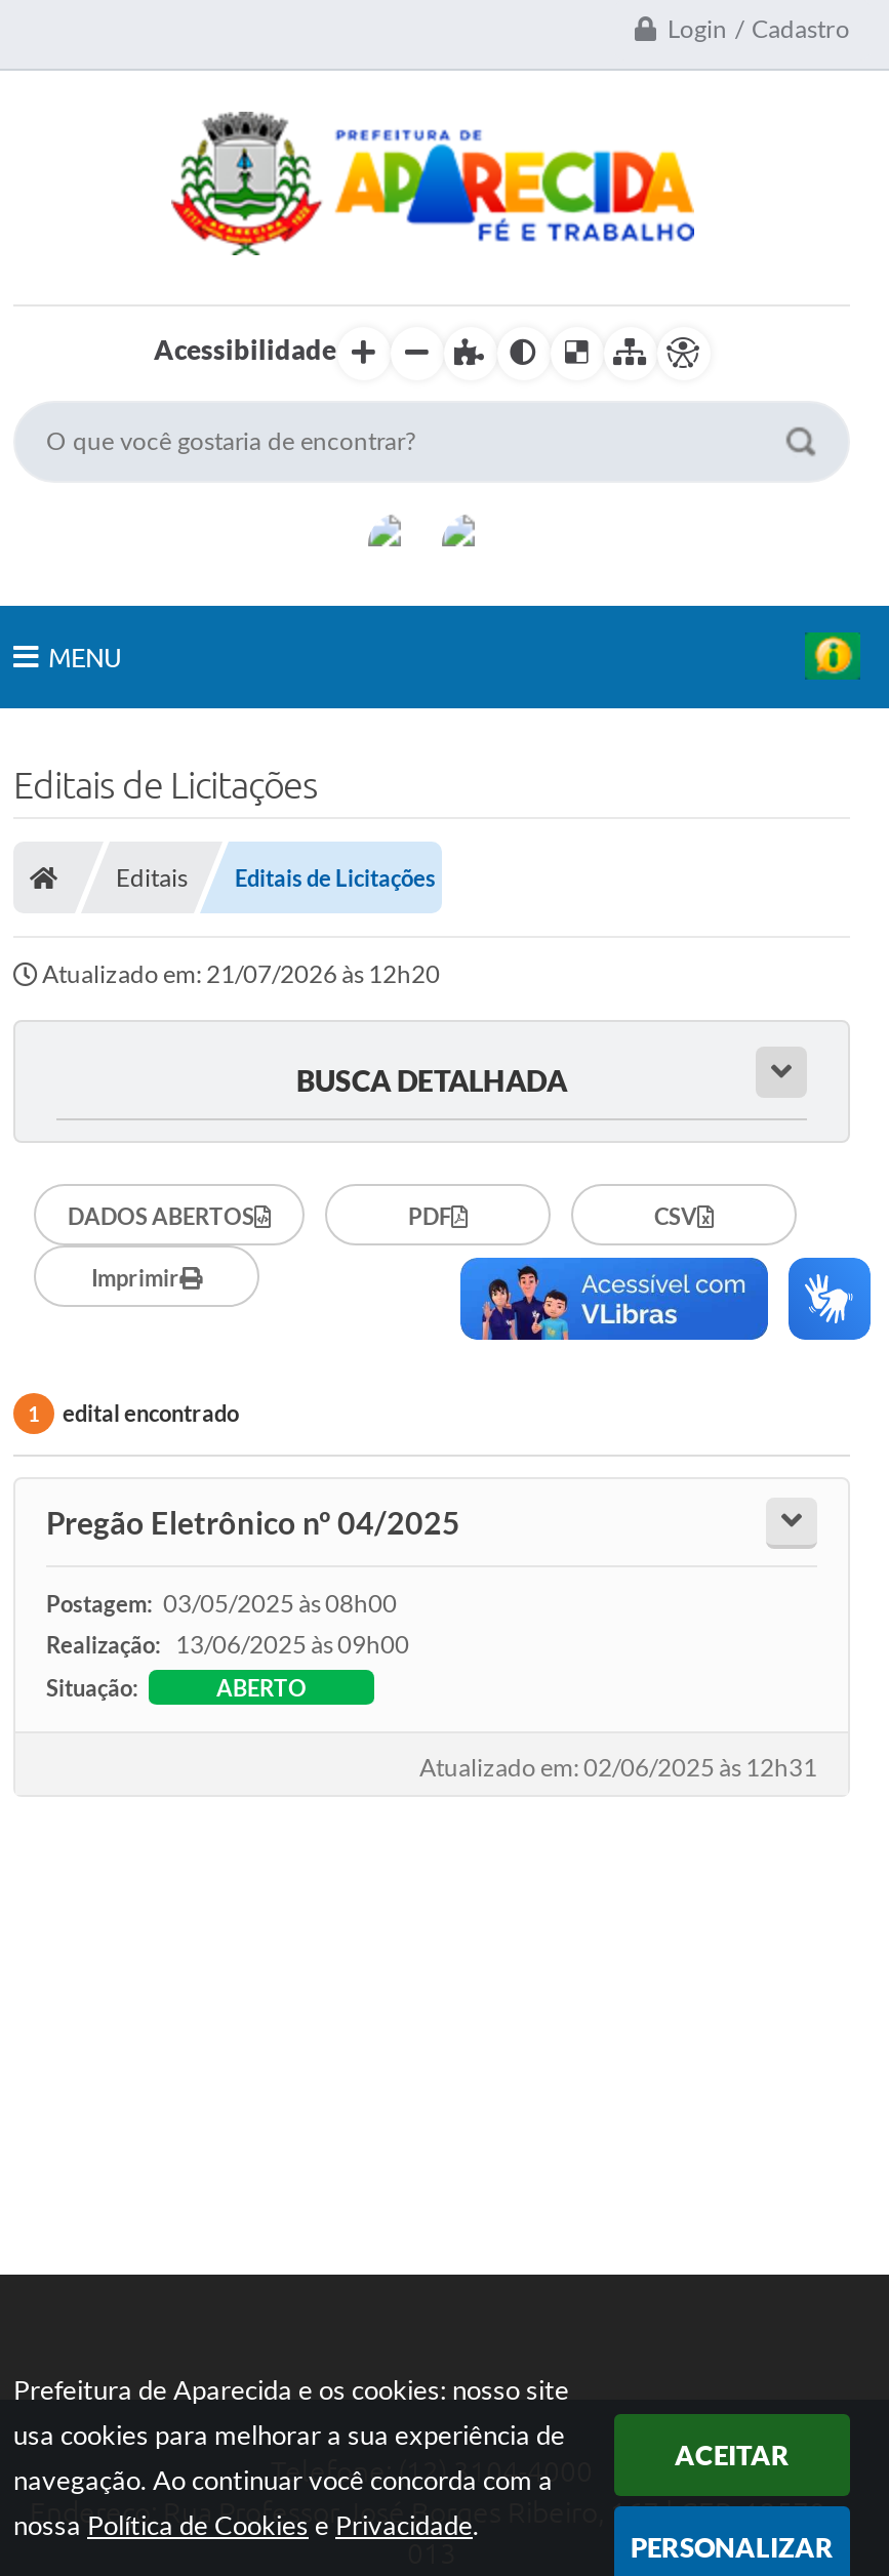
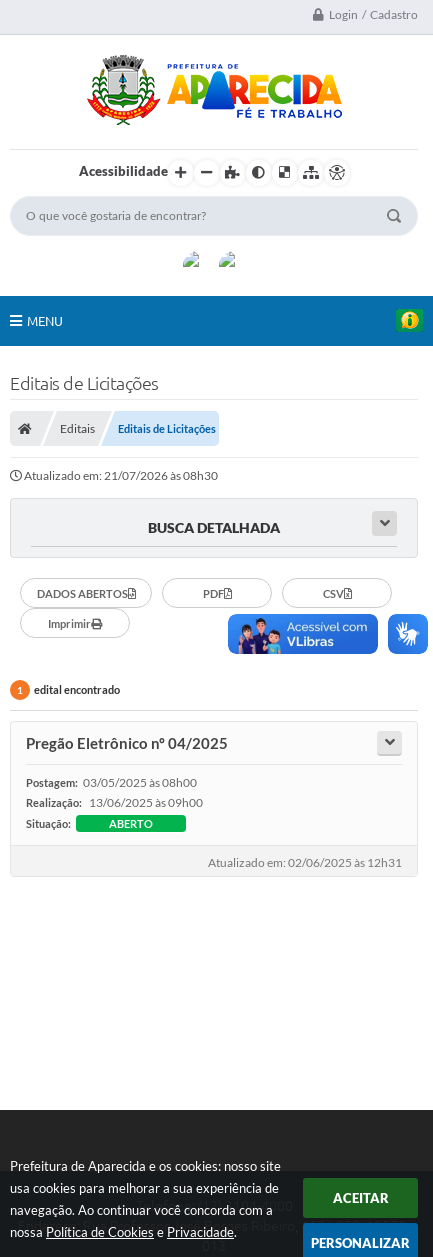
- Atualizado em: 21/07/2026 às 12h20
+ Atualizado em: 21/07/2026 às 08h30
